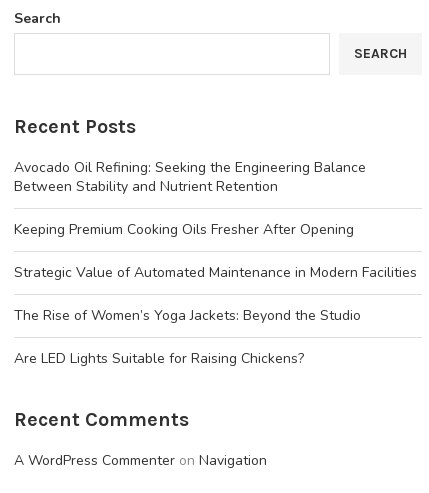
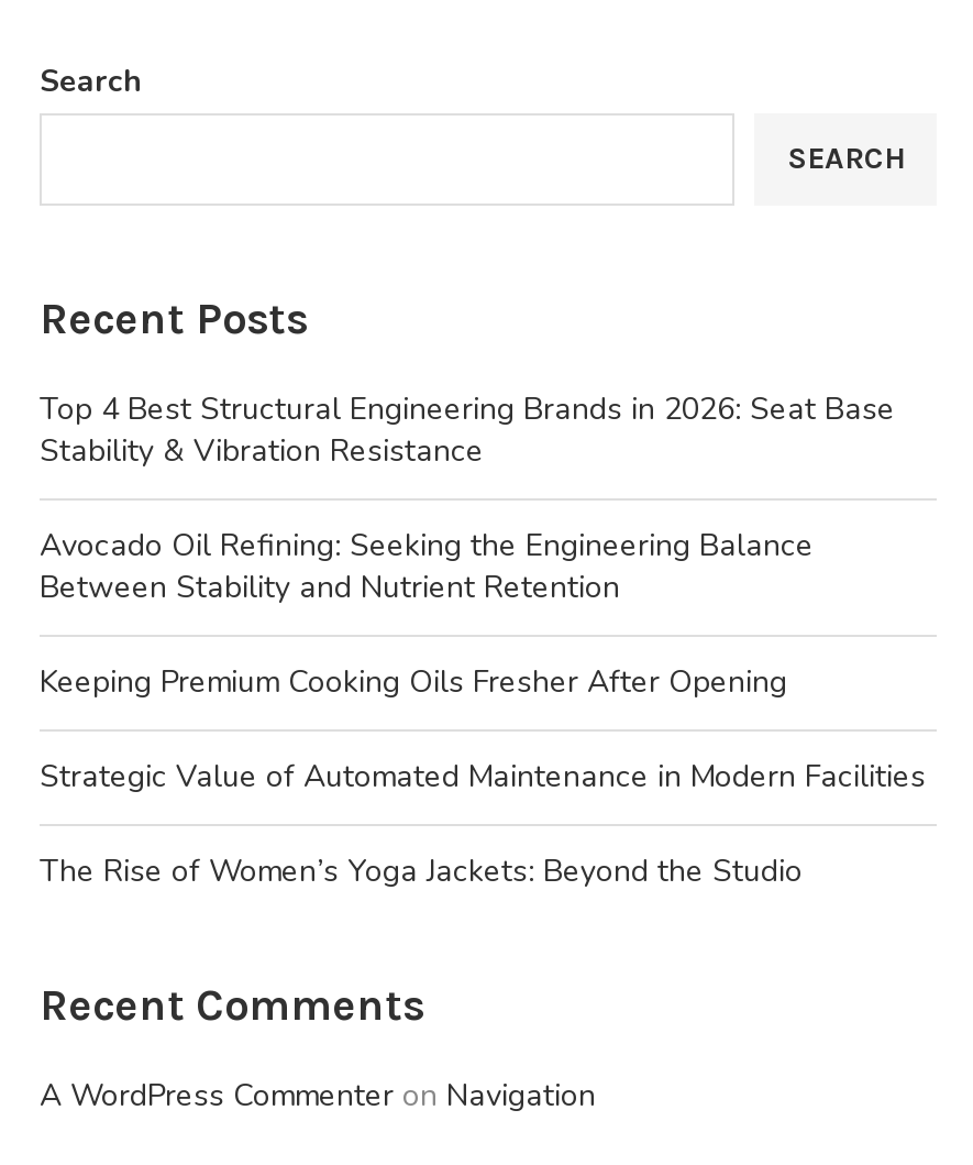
+ Top 4 Best Structural Engineering Brands in 2026: Seat Base
+ Stability & Vibration Resistance

moved down: Avocado Oil Refining: Seeking the Engineering Balance | Between Stability and Nutrient Retention | Keeping Premium Cooking Oils Fresher After Opening | Strategic Value of Automated Maintenance in Modern Facilities | The Rise of Women’s Yoga Jackets: Beyond the Studio

- Are LED Lights Suitable for Raising Chickens?
